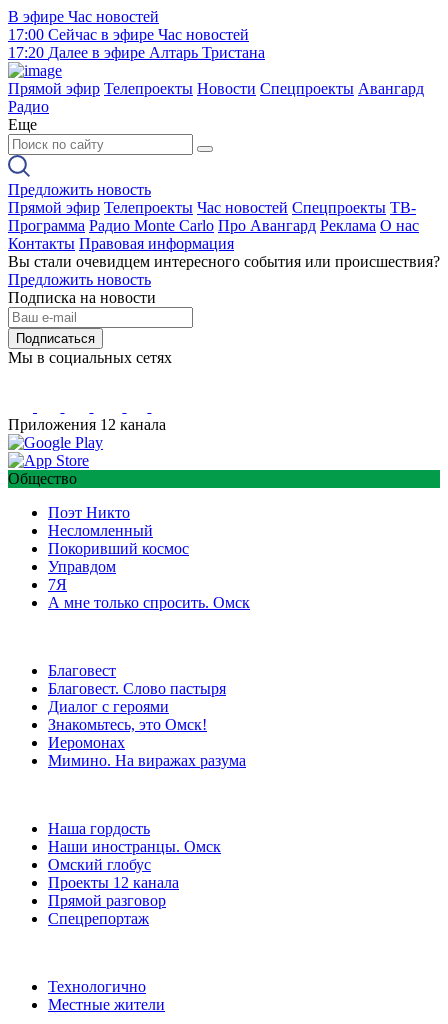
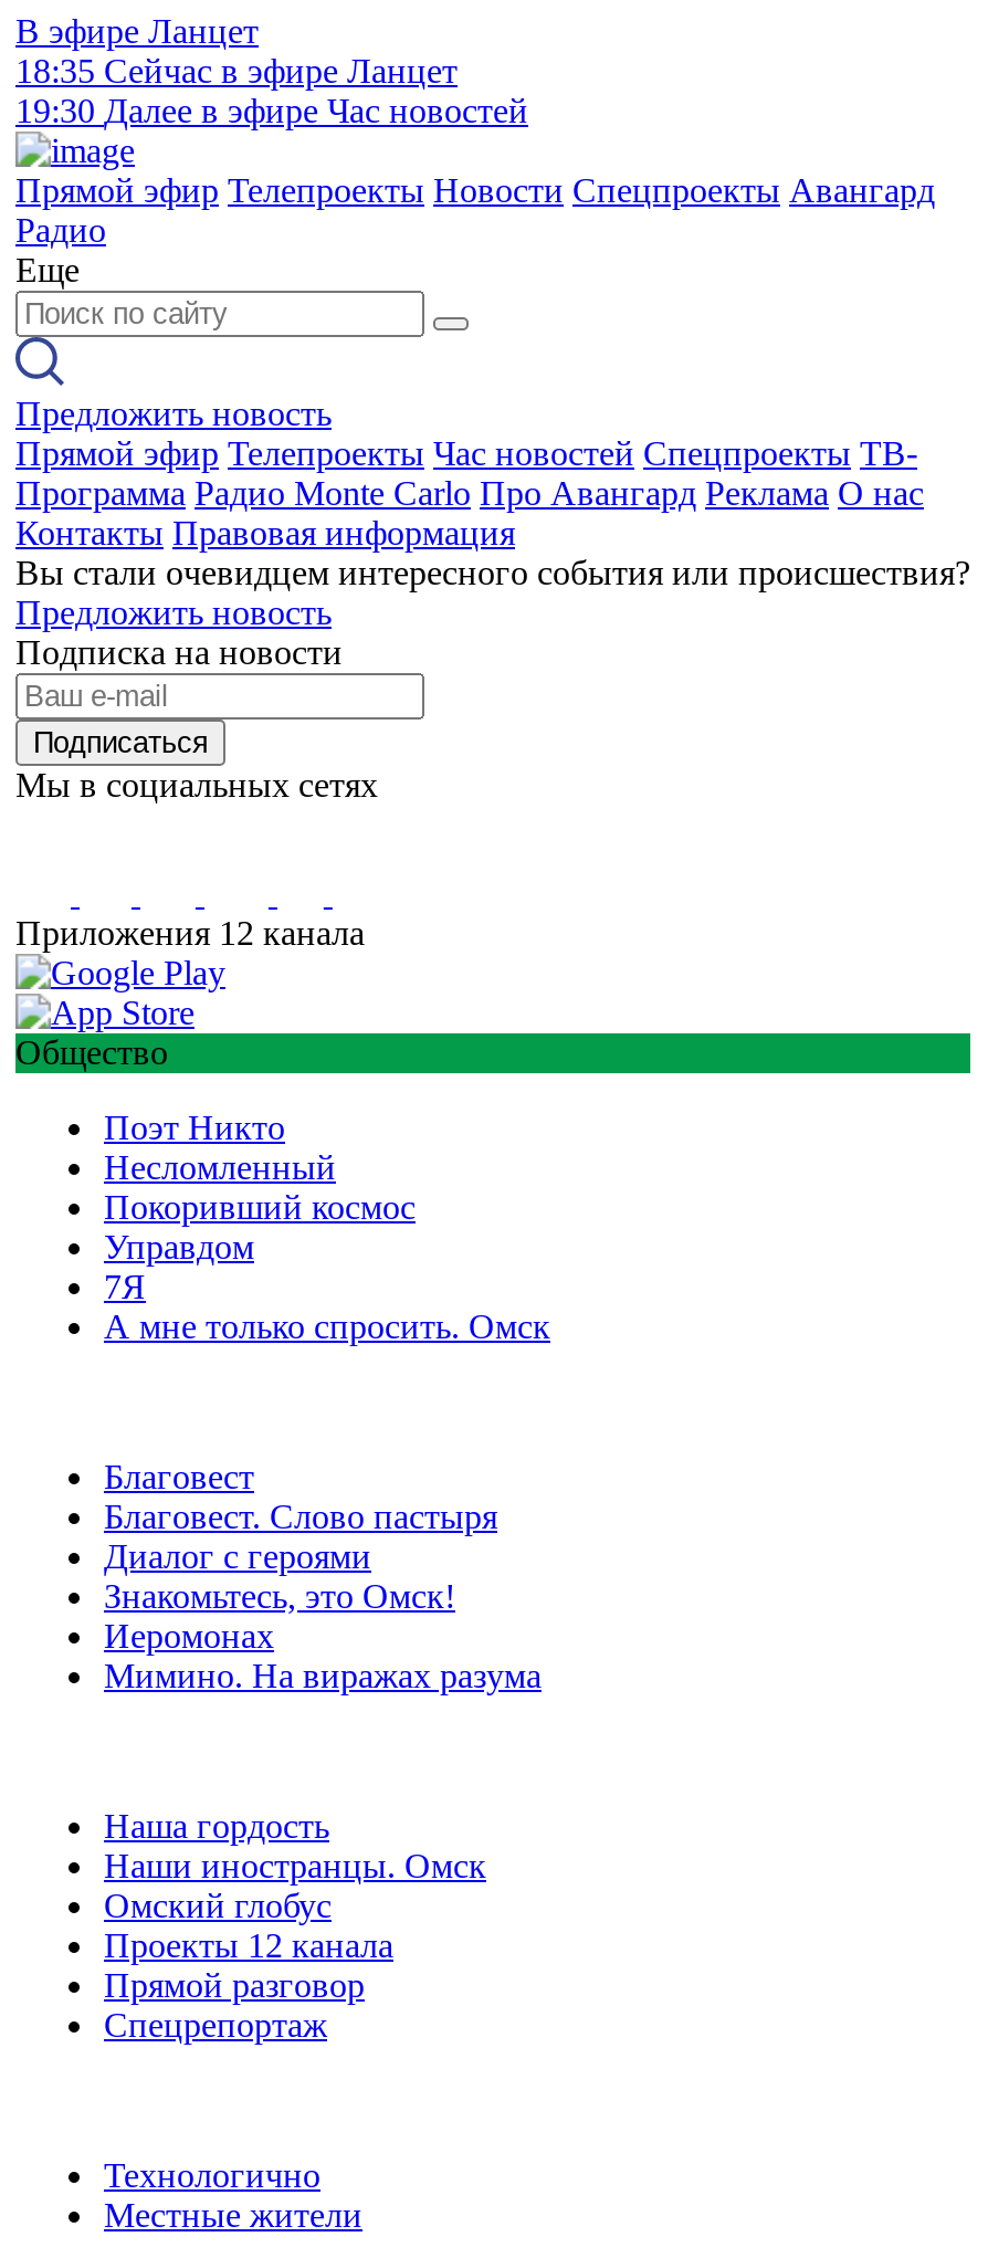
- В эфире Час новостей
- 17:00 Сейчас в эфире Час новостей
- 17:20 Далее в эфире Алтарь Тристана
+ В эфире Ланцет
+ 18:35 Сейчас в эфире Ланцет
+ 19:30 Далее в эфире Час новостей
